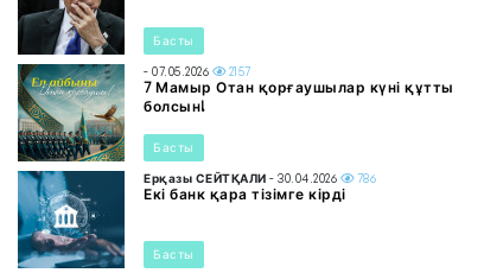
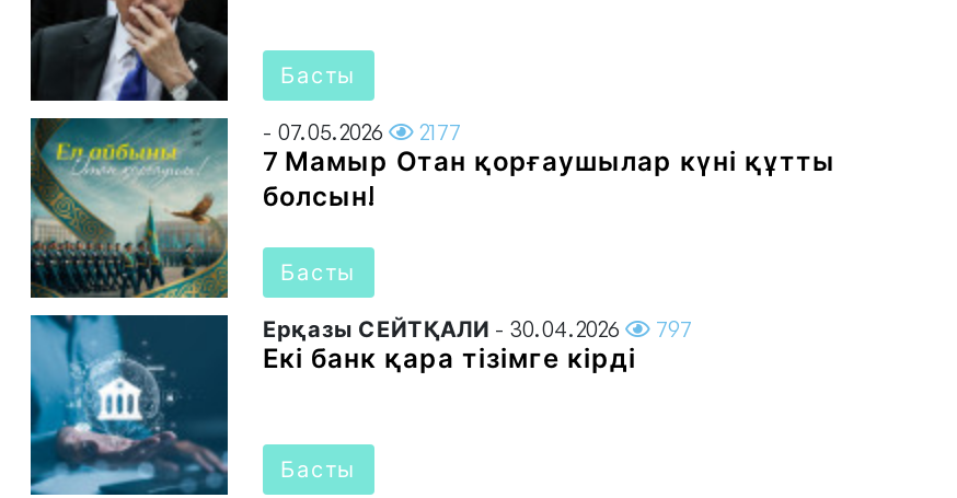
- - 07.05.2026 2157
+ - 07.05.2026 2177

- Ерқазы СЕЙТҚАЛИ - 30.04.2026 786
+ Ерқазы СЕЙТҚАЛИ - 30.04.2026 797
